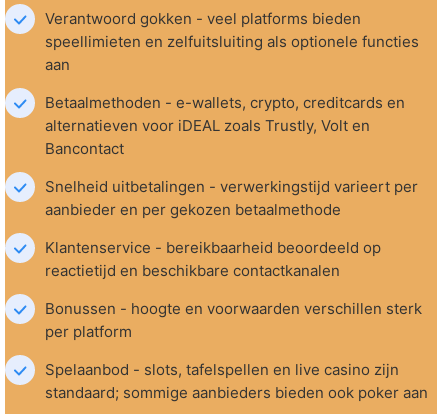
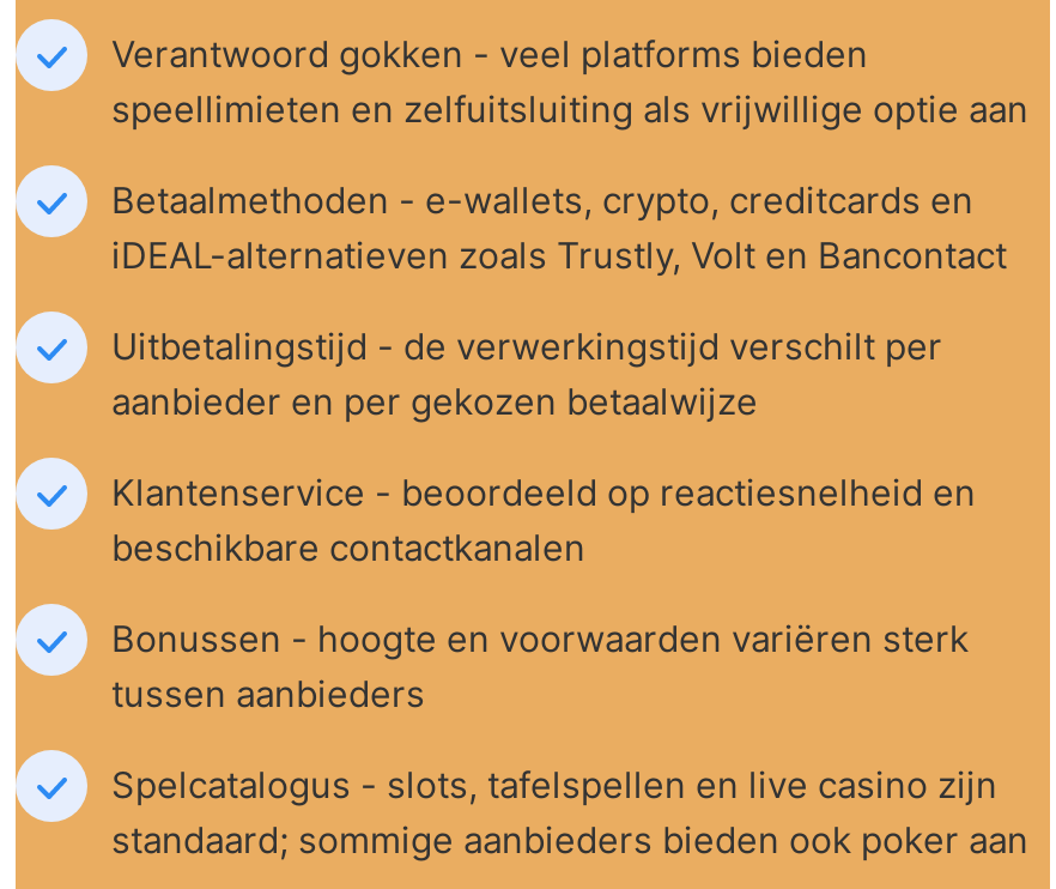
- speellimieten en zelfuitsluiting als optionele functies
- aan
+ speellimieten en zelfuitsluiting als vrijwillige optie aan

- alternatieven voor iDEAL zoals Trustly, Volt en
- Bancontact
+ iDEAL-alternatieven zoals Trustly, Volt en Bancontact

- Snelheid uitbetalingen - verwerkingstijd varieert per
- aanbieder en per gekozen betaalmethode
+ Uitbetalingstijd - de verwerkingstijd verschilt per
+ aanbieder en per gekozen betaalwijze

- Klantenservice - bereikbaarheid beoordeeld op
- reactietijd en beschikbare contactkanalen
+ Klantenservice - beoordeeld op reactiesnelheid en
+ beschikbare contactkanalen

- Bonussen - hoogte en voorwaarden verschillen sterk
- per platform
+ Bonussen - hoogte en voorwaarden variëren sterk
+ tussen aanbieders

- Spelaanbod - slots, tafelspellen en live casino zijn
+ Spelcatalogus - slots, tafelspellen en live casino zijn
